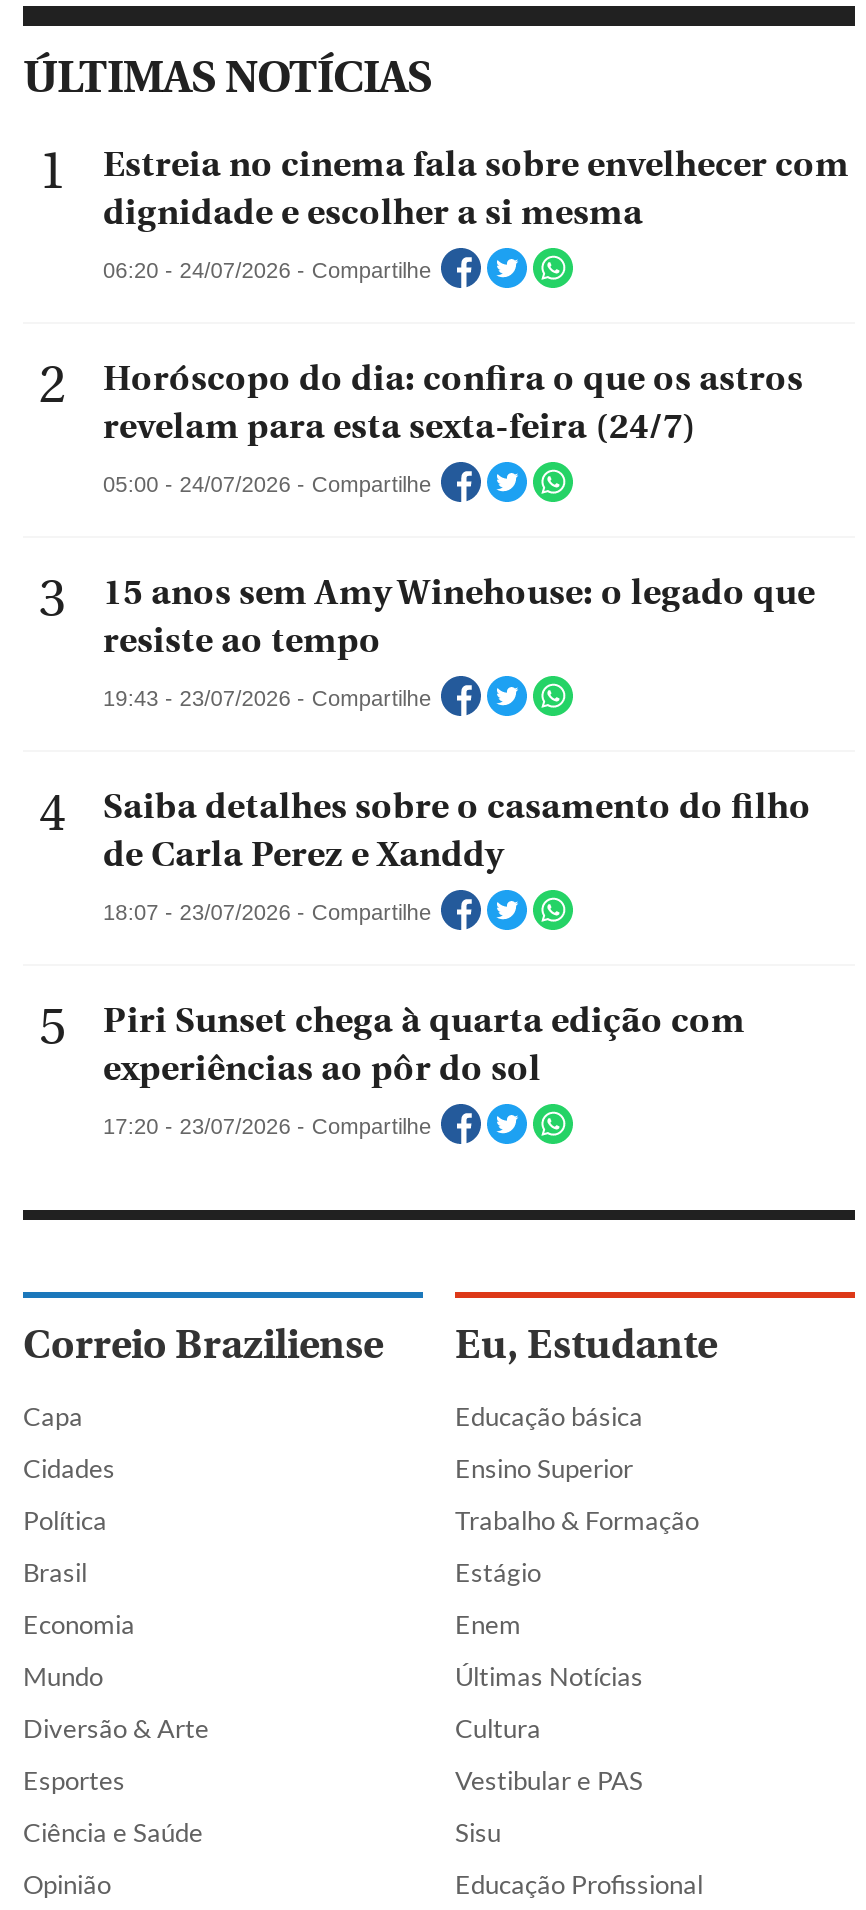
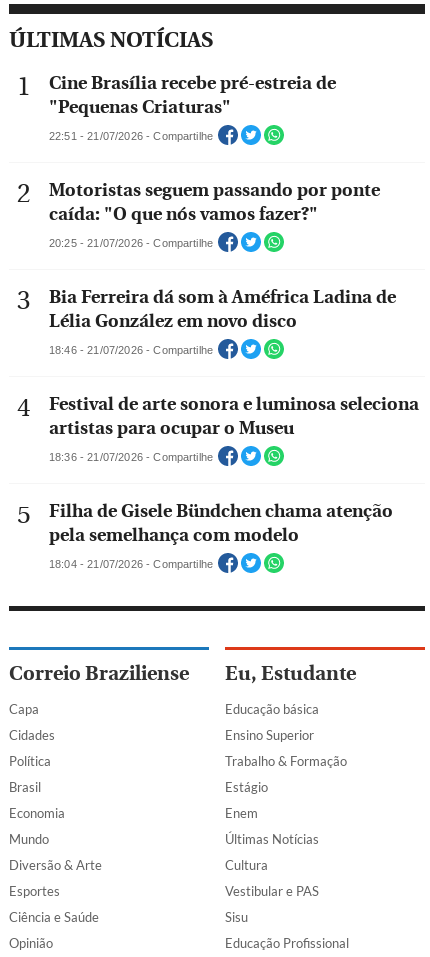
- Estreia no cinema fala sobre envelhecer com
- dignidade e escolher a si mesma
+ Cine Brasília recebe pré-estreia de
+ "Pequenas Criaturas"

- 06:20 - 24/07/2026 - Compartilhe
+ 22:51 - 21/07/2026 - Compartilhe

- Horóscopo do dia: confira o que os astros
- revelam para esta sexta-feira (24/7)
+ Motoristas seguem passando por ponte
+ caída: "O que nós vamos fazer?"

- 05:00 - 24/07/2026 - Compartilhe
+ 20:25 - 21/07/2026 - Compartilhe

- 15 anos sem Amy Winehouse: o legado que
- resiste ao tempo
+ Bia Ferreira dá som à Améfrica Ladina de
+ Lélia González em novo disco

- 19:43 - 23/07/2026 - Compartilhe
+ 18:46 - 21/07/2026 - Compartilhe

- Saiba detalhes sobre o casamento do filho
- de Carla Perez e Xanddy
+ Festival de arte sonora e luminosa seleciona
+ artistas para ocupar o Museu

- 18:07 - 23/07/2026 - Compartilhe
+ 18:36 - 21/07/2026 - Compartilhe

- Piri Sunset chega à quarta edição com
- experiências ao pôr do sol
+ Filha de Gisele Bündchen chama atenção
+ pela semelhança com modelo

- 17:20 - 23/07/2026 - Compartilhe
+ 18:04 - 21/07/2026 - Compartilhe
